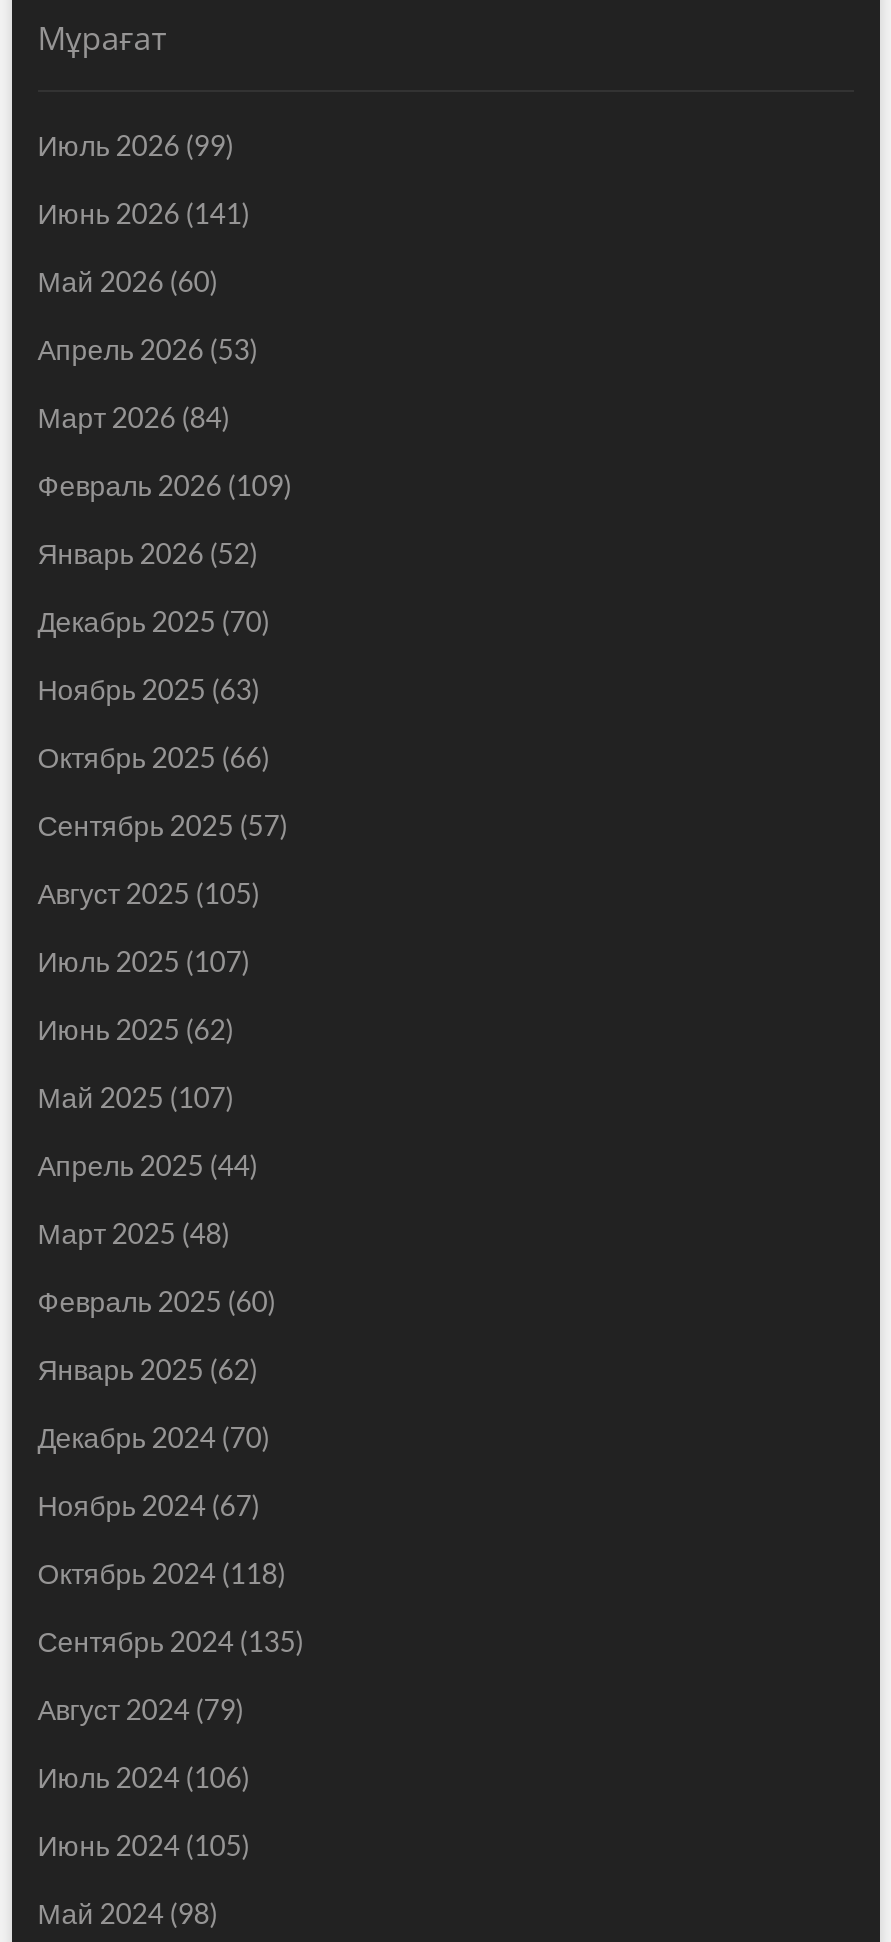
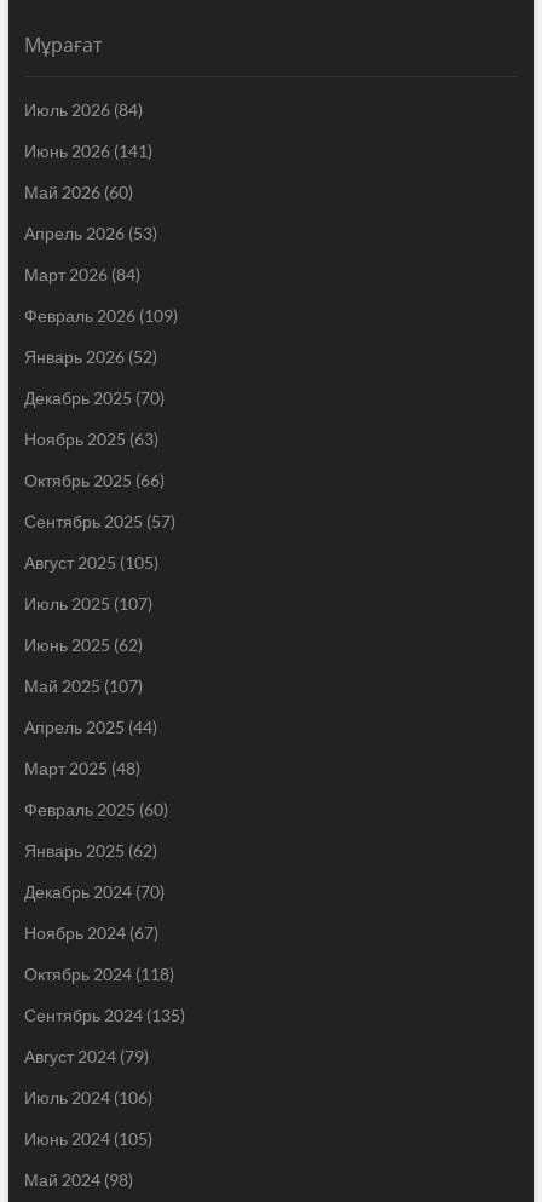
- Июль 2026 (99)
+ Июль 2026 (84)
